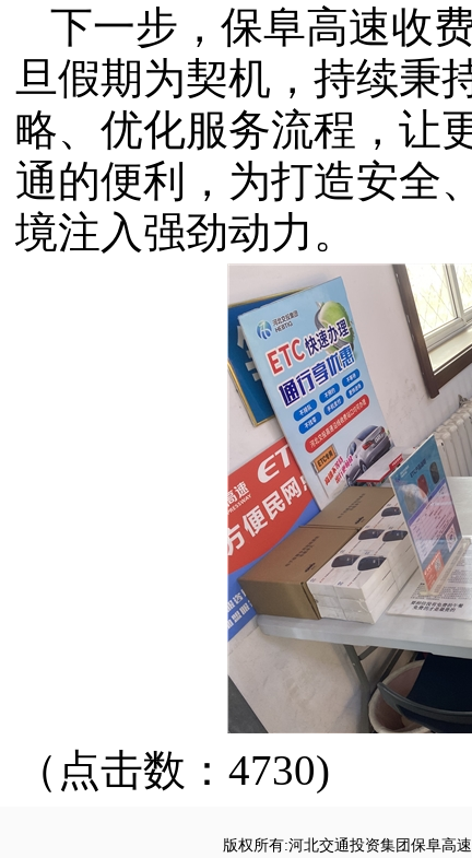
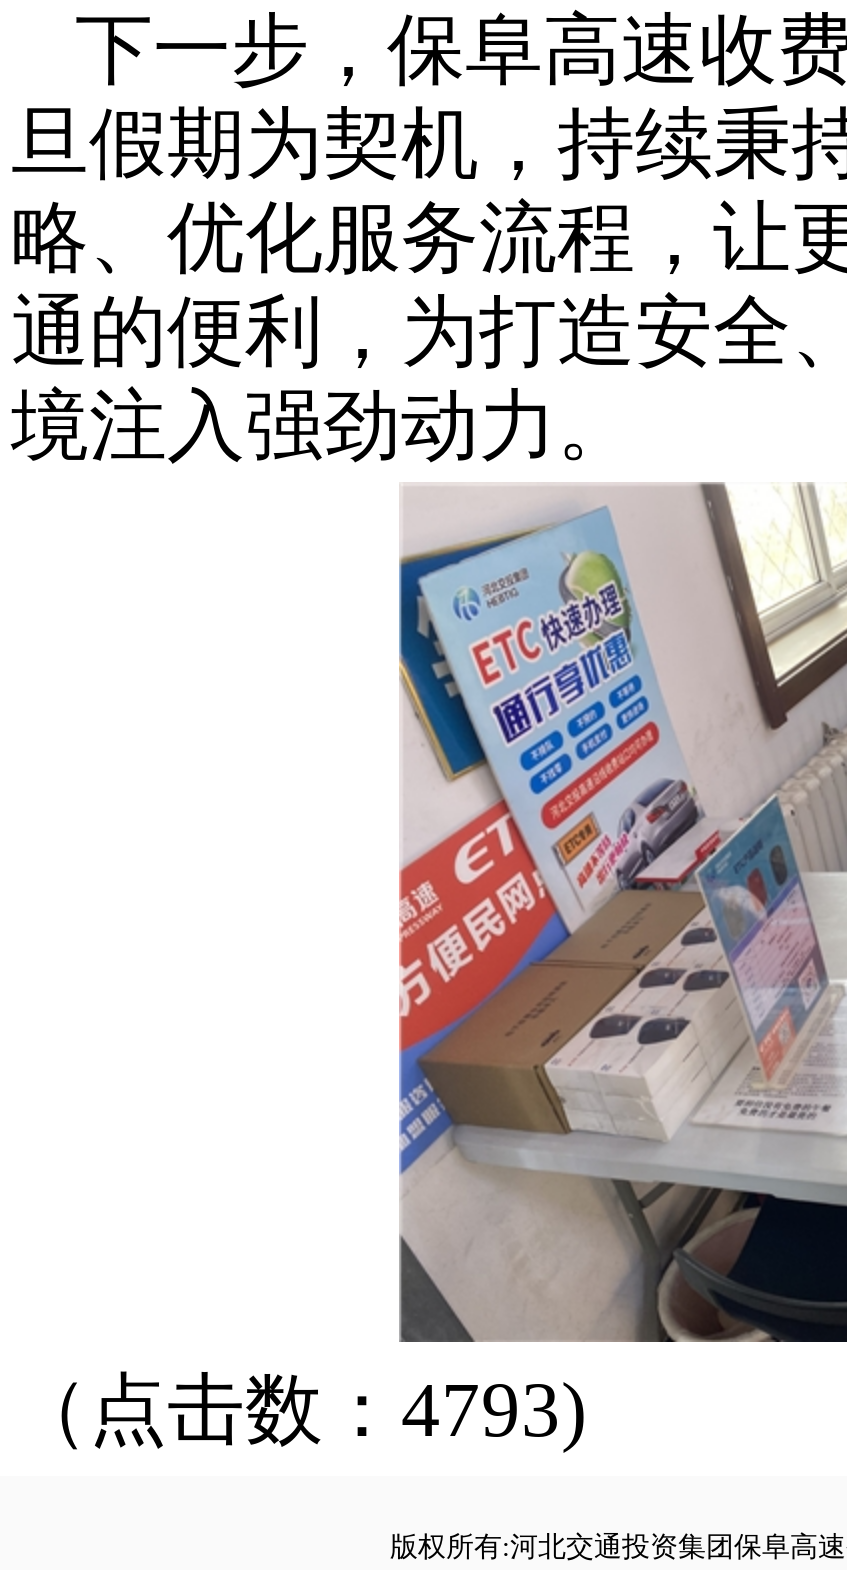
- （点击数：4730)
+ （点击数：4793)
